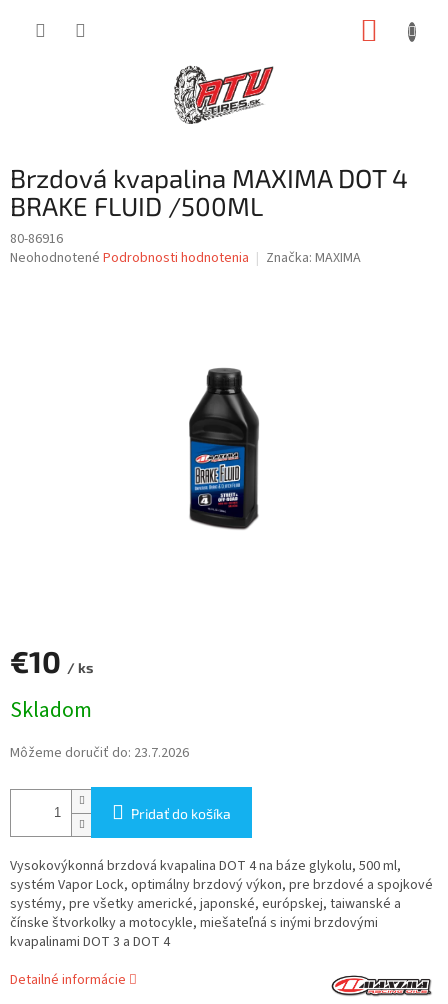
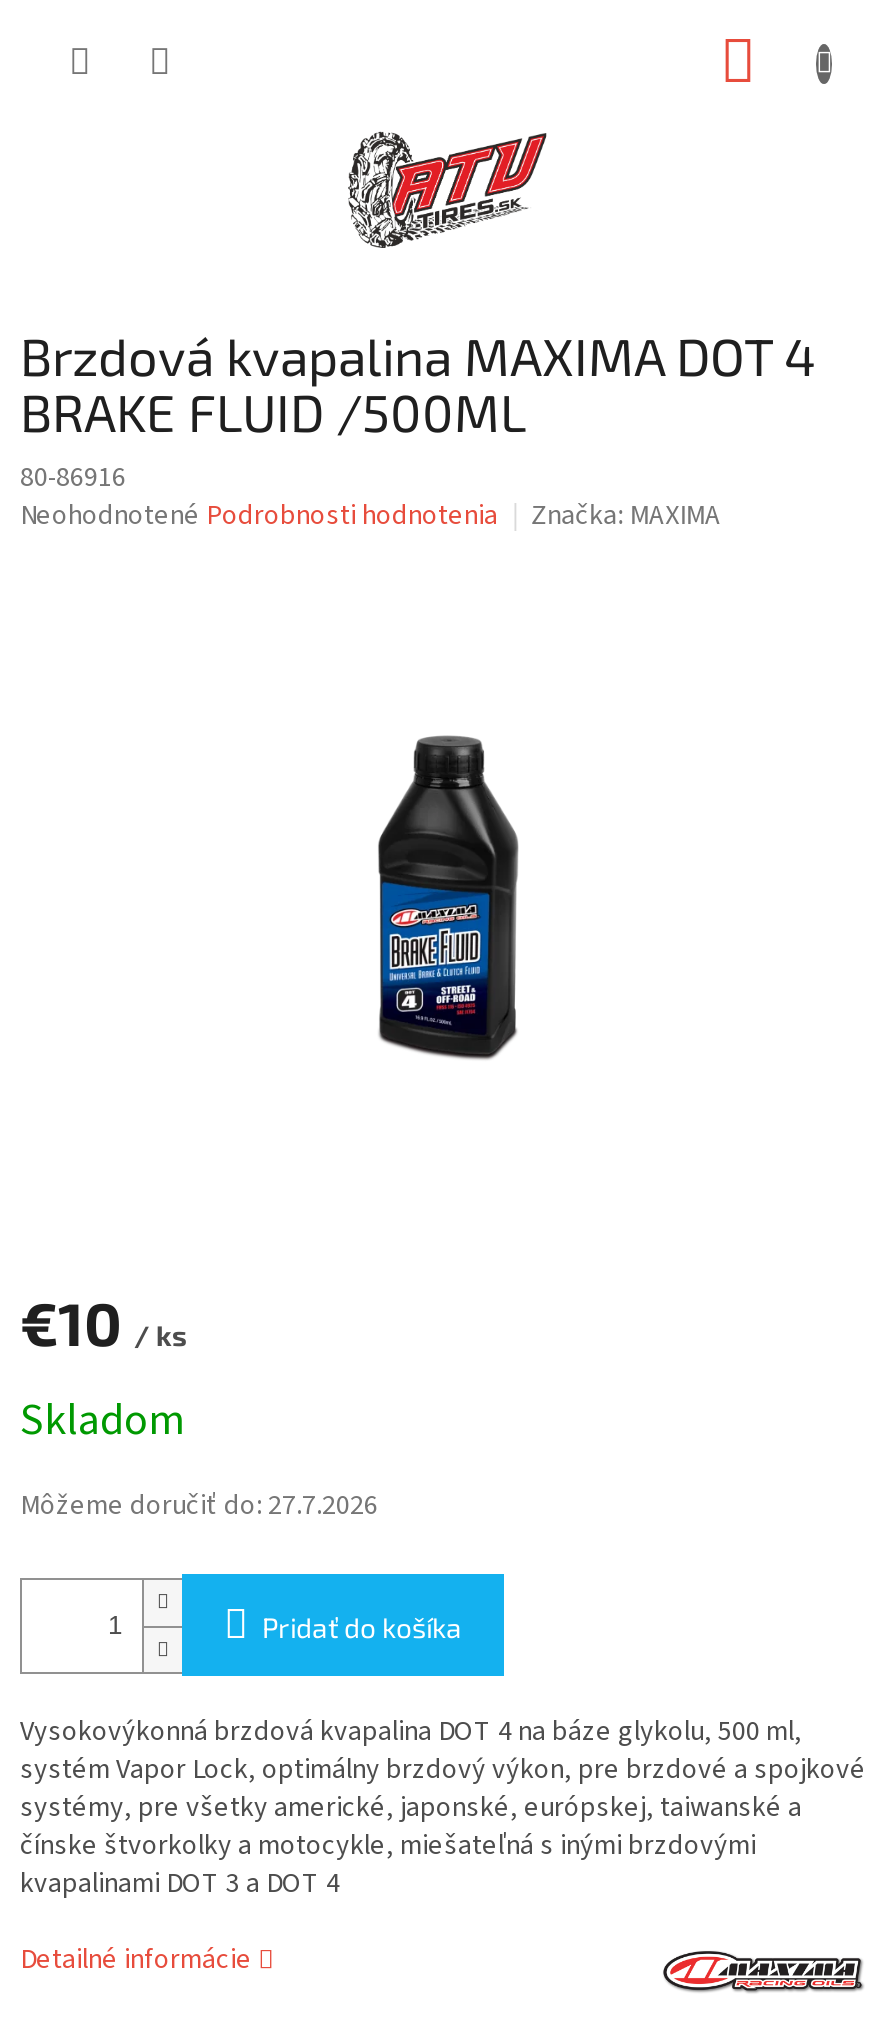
- Môžeme doručiť do: 23.7.2026
+ Môžeme doručiť do: 27.7.2026
